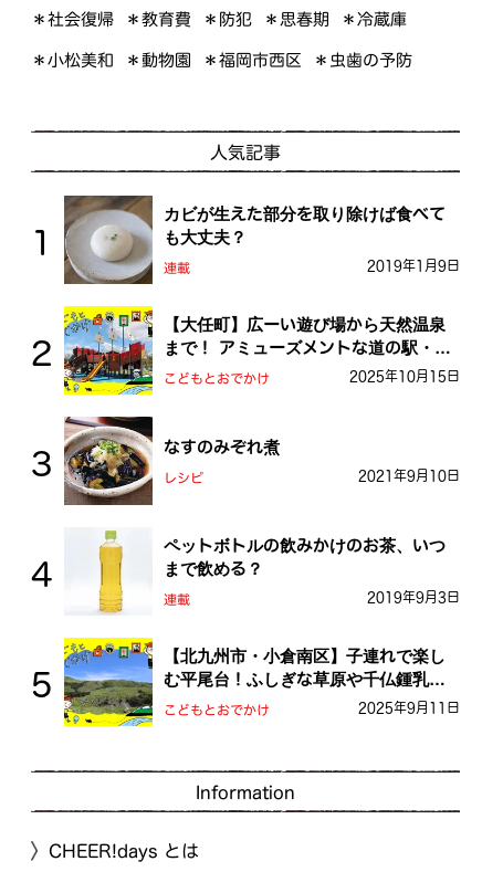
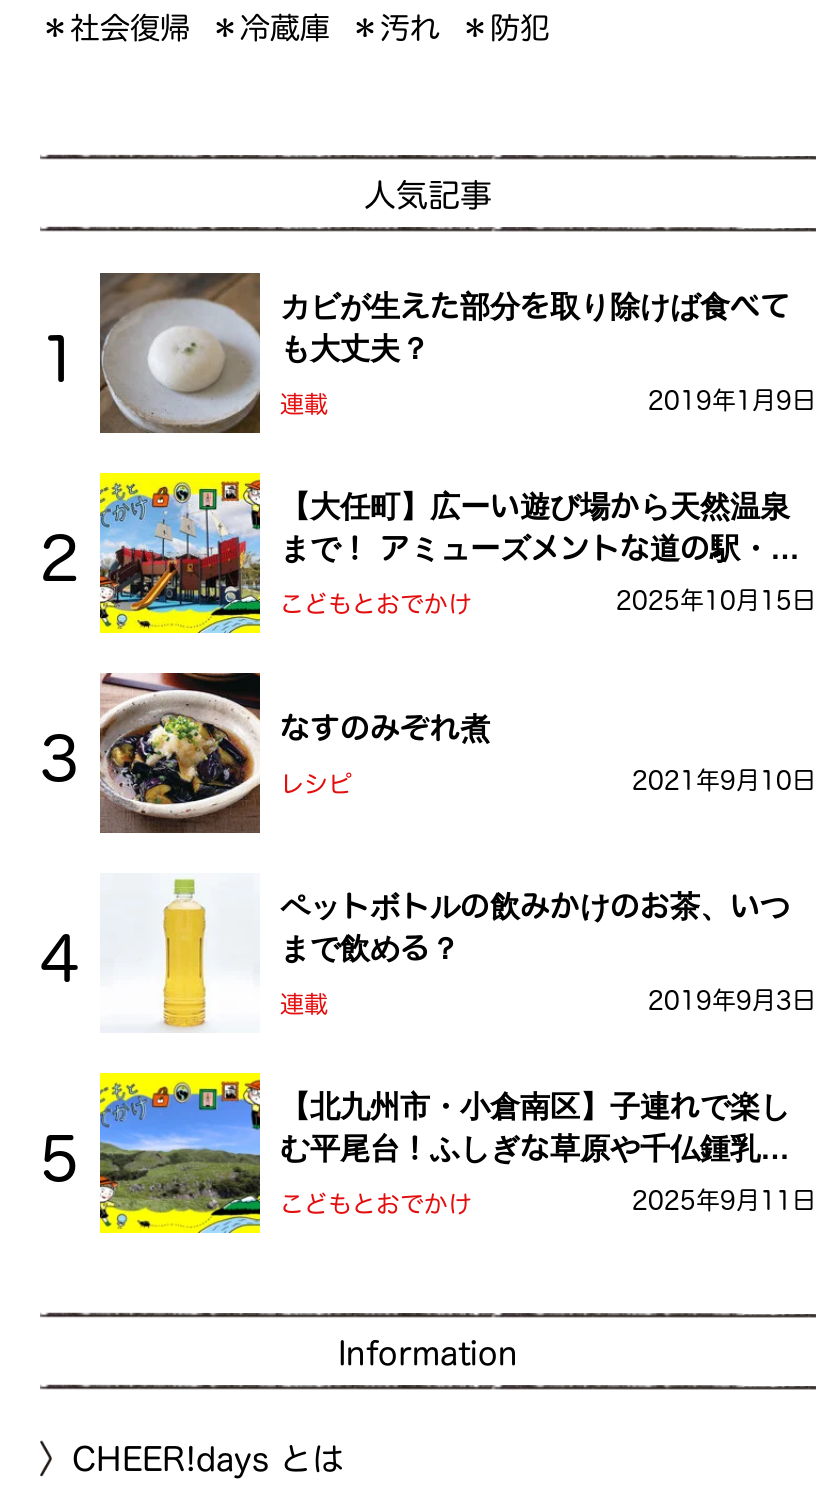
- ＊思春期
- ＊冷蔵庫
- ＊小松美和
- ＊動物園
- ＊福岡市西区
- ＊虫歯の予防

- ＊教育費
+ ＊冷蔵庫
+ ＊汚れ
